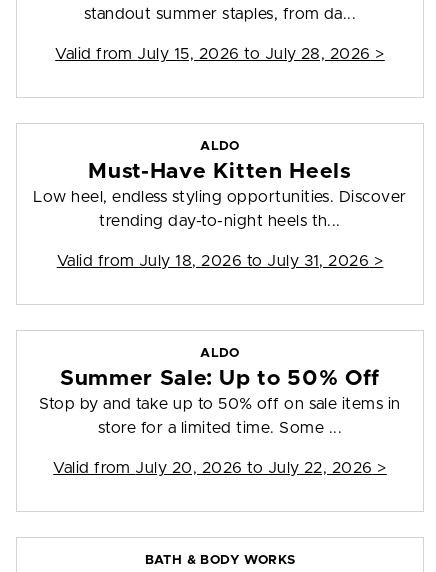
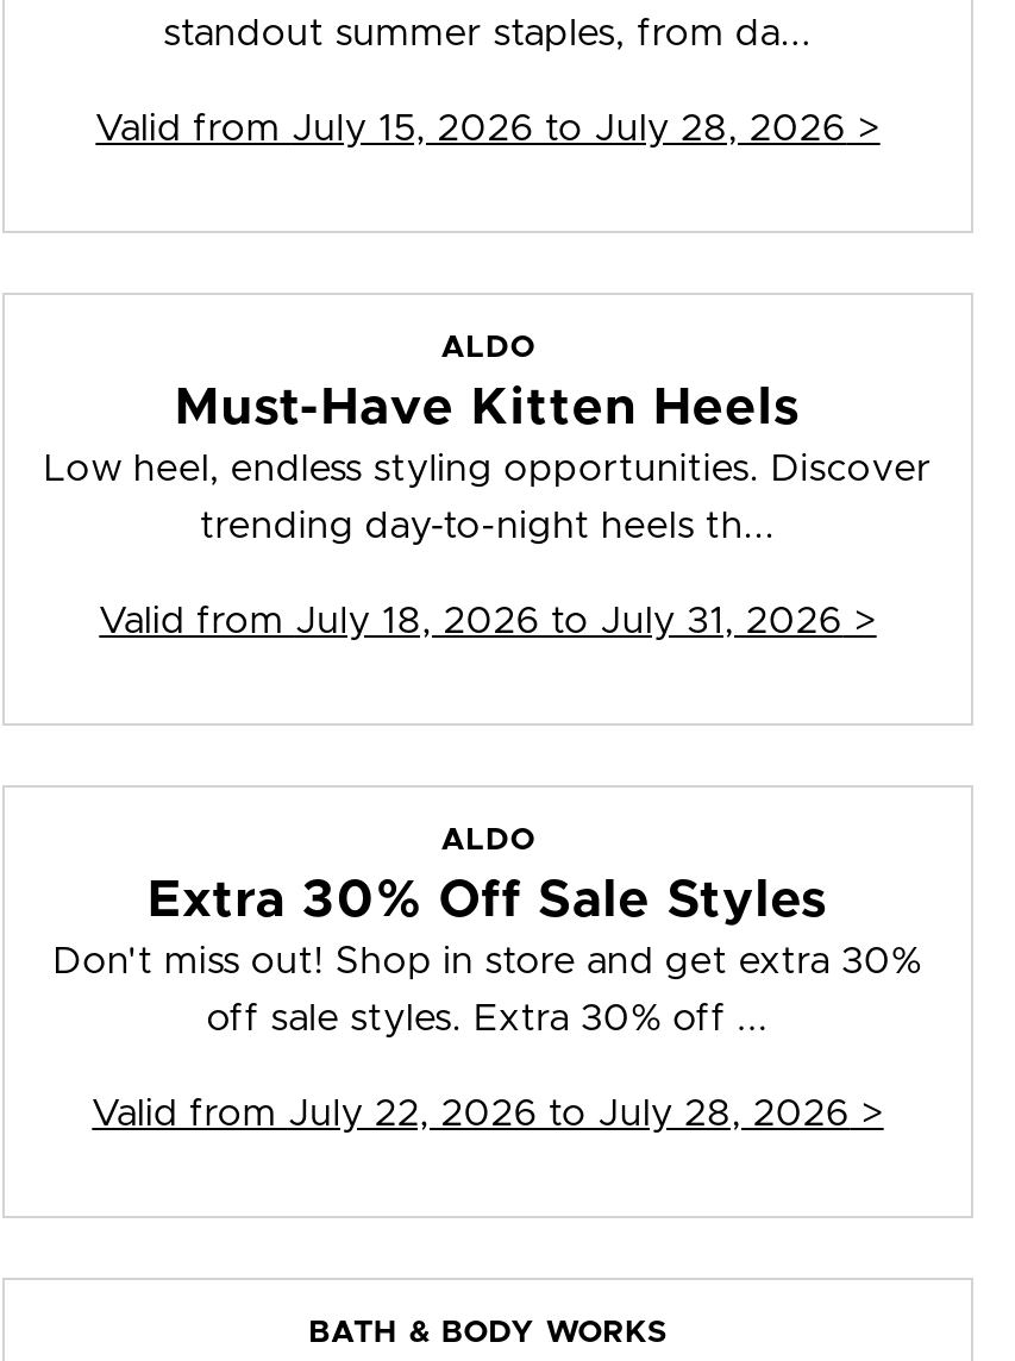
- Summer Sale: Up to 50% Off
- Stop by and take up to 50% off on sale items in
+ Extra 30% Off Sale Styles
+ Don't miss out! Shop in store and get extra 30%

- store for a limited time. Some ...
+ off sale styles. Extra 30% off ...

- Valid from July 20, 2026 to July 22, 2026 >
+ Valid from July 22, 2026 to July 28, 2026 >
